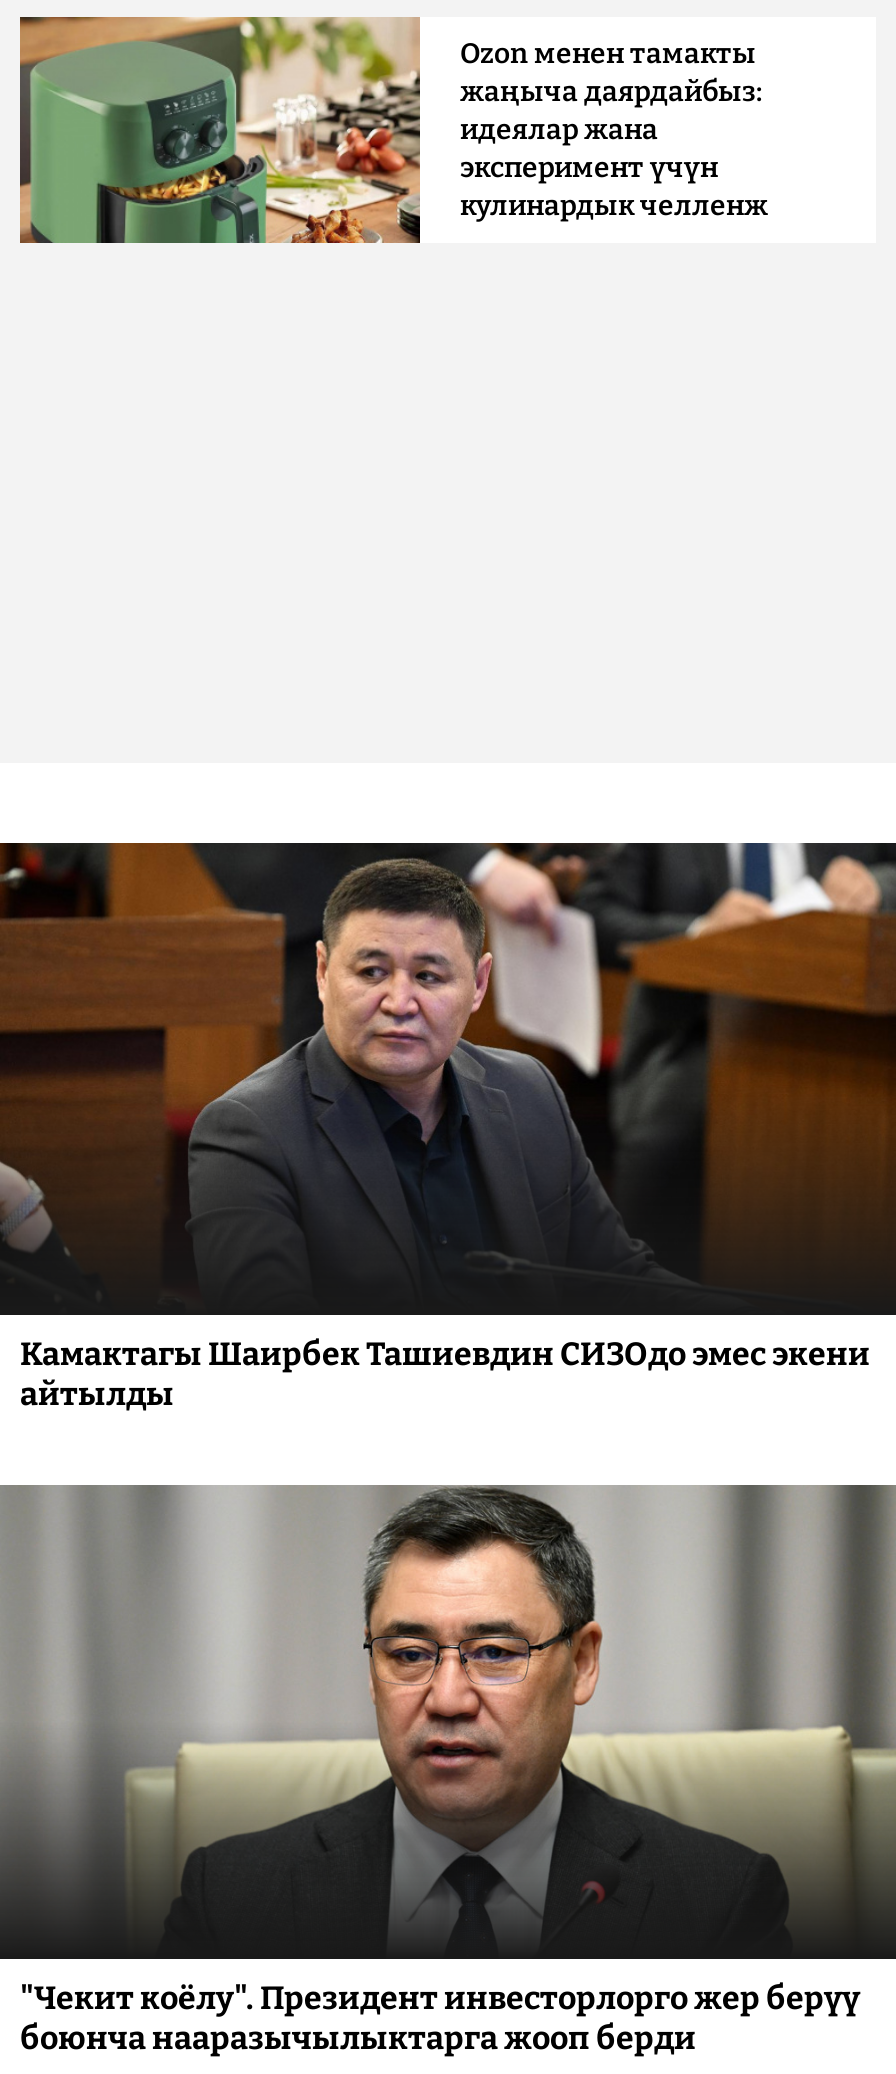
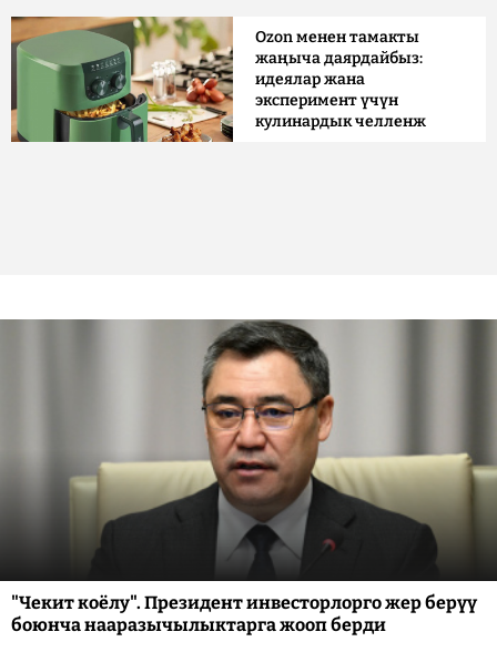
- [image]
- Камактагы Шаирбек Ташиевдин СИЗОдо эмес экени
- айтылды
